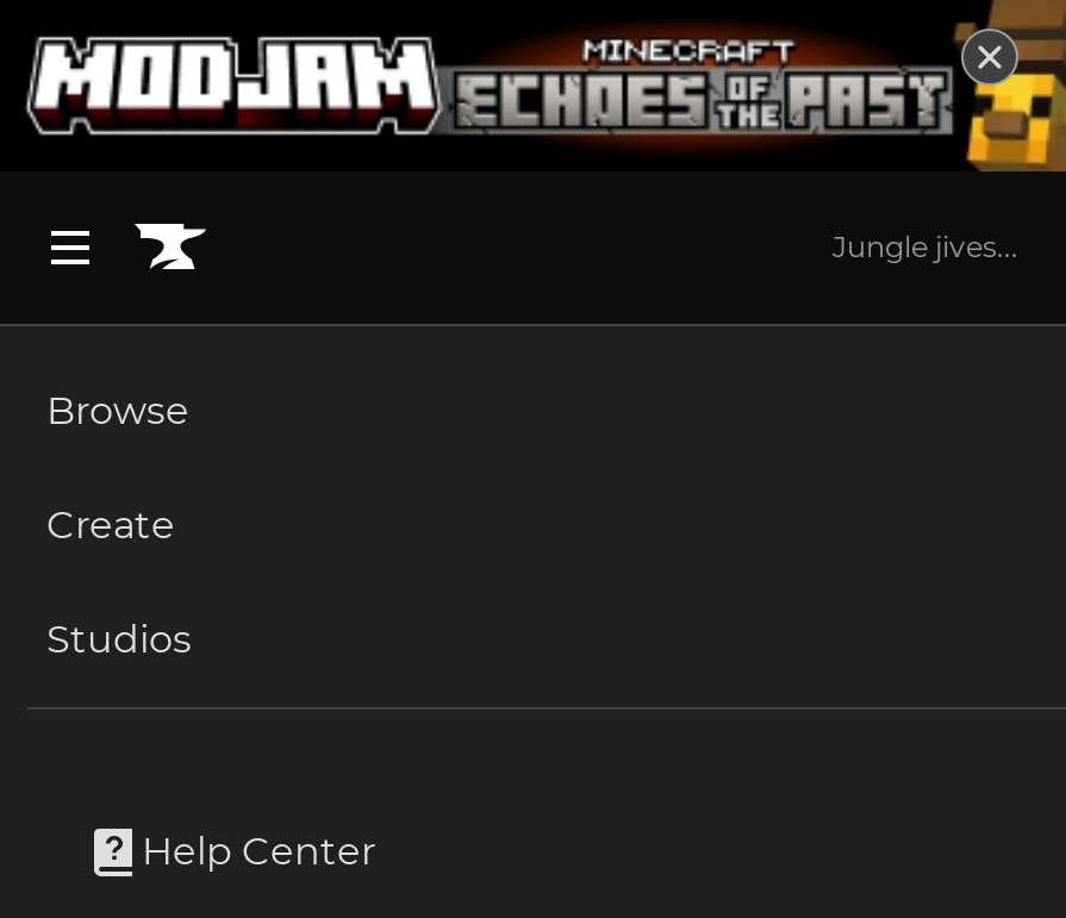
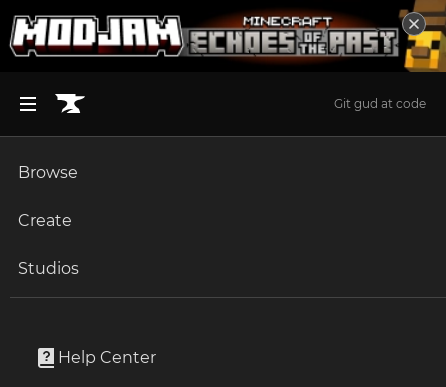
- Jungle jives...
+ Git gud at code
